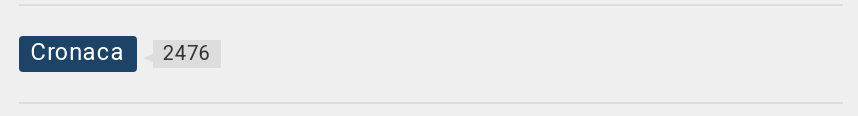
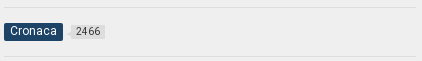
- Cronaca 2476
+ Cronaca 2466
